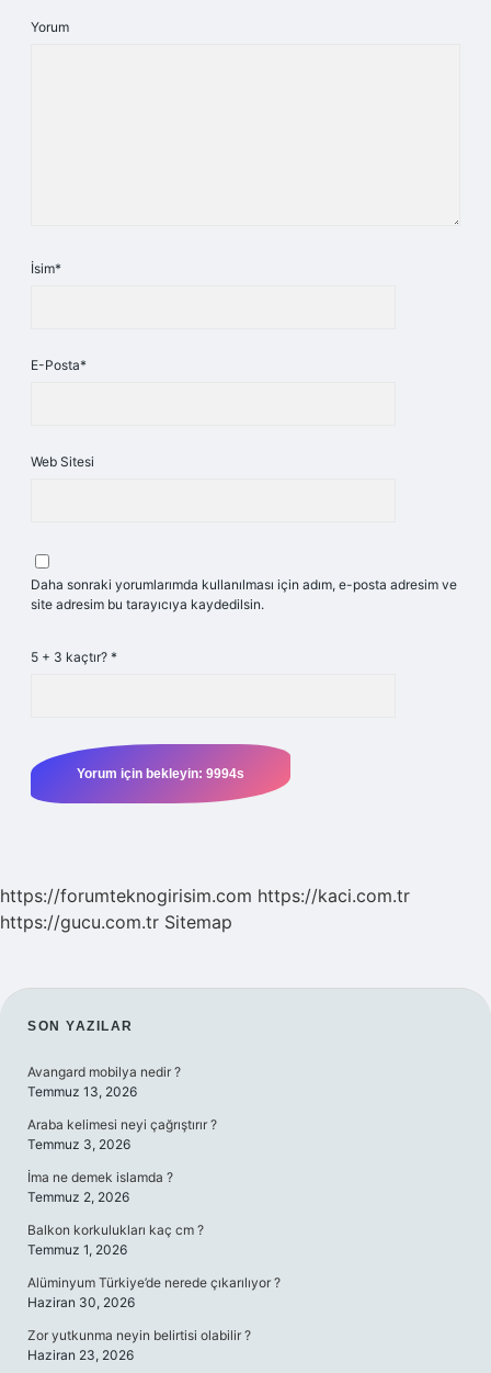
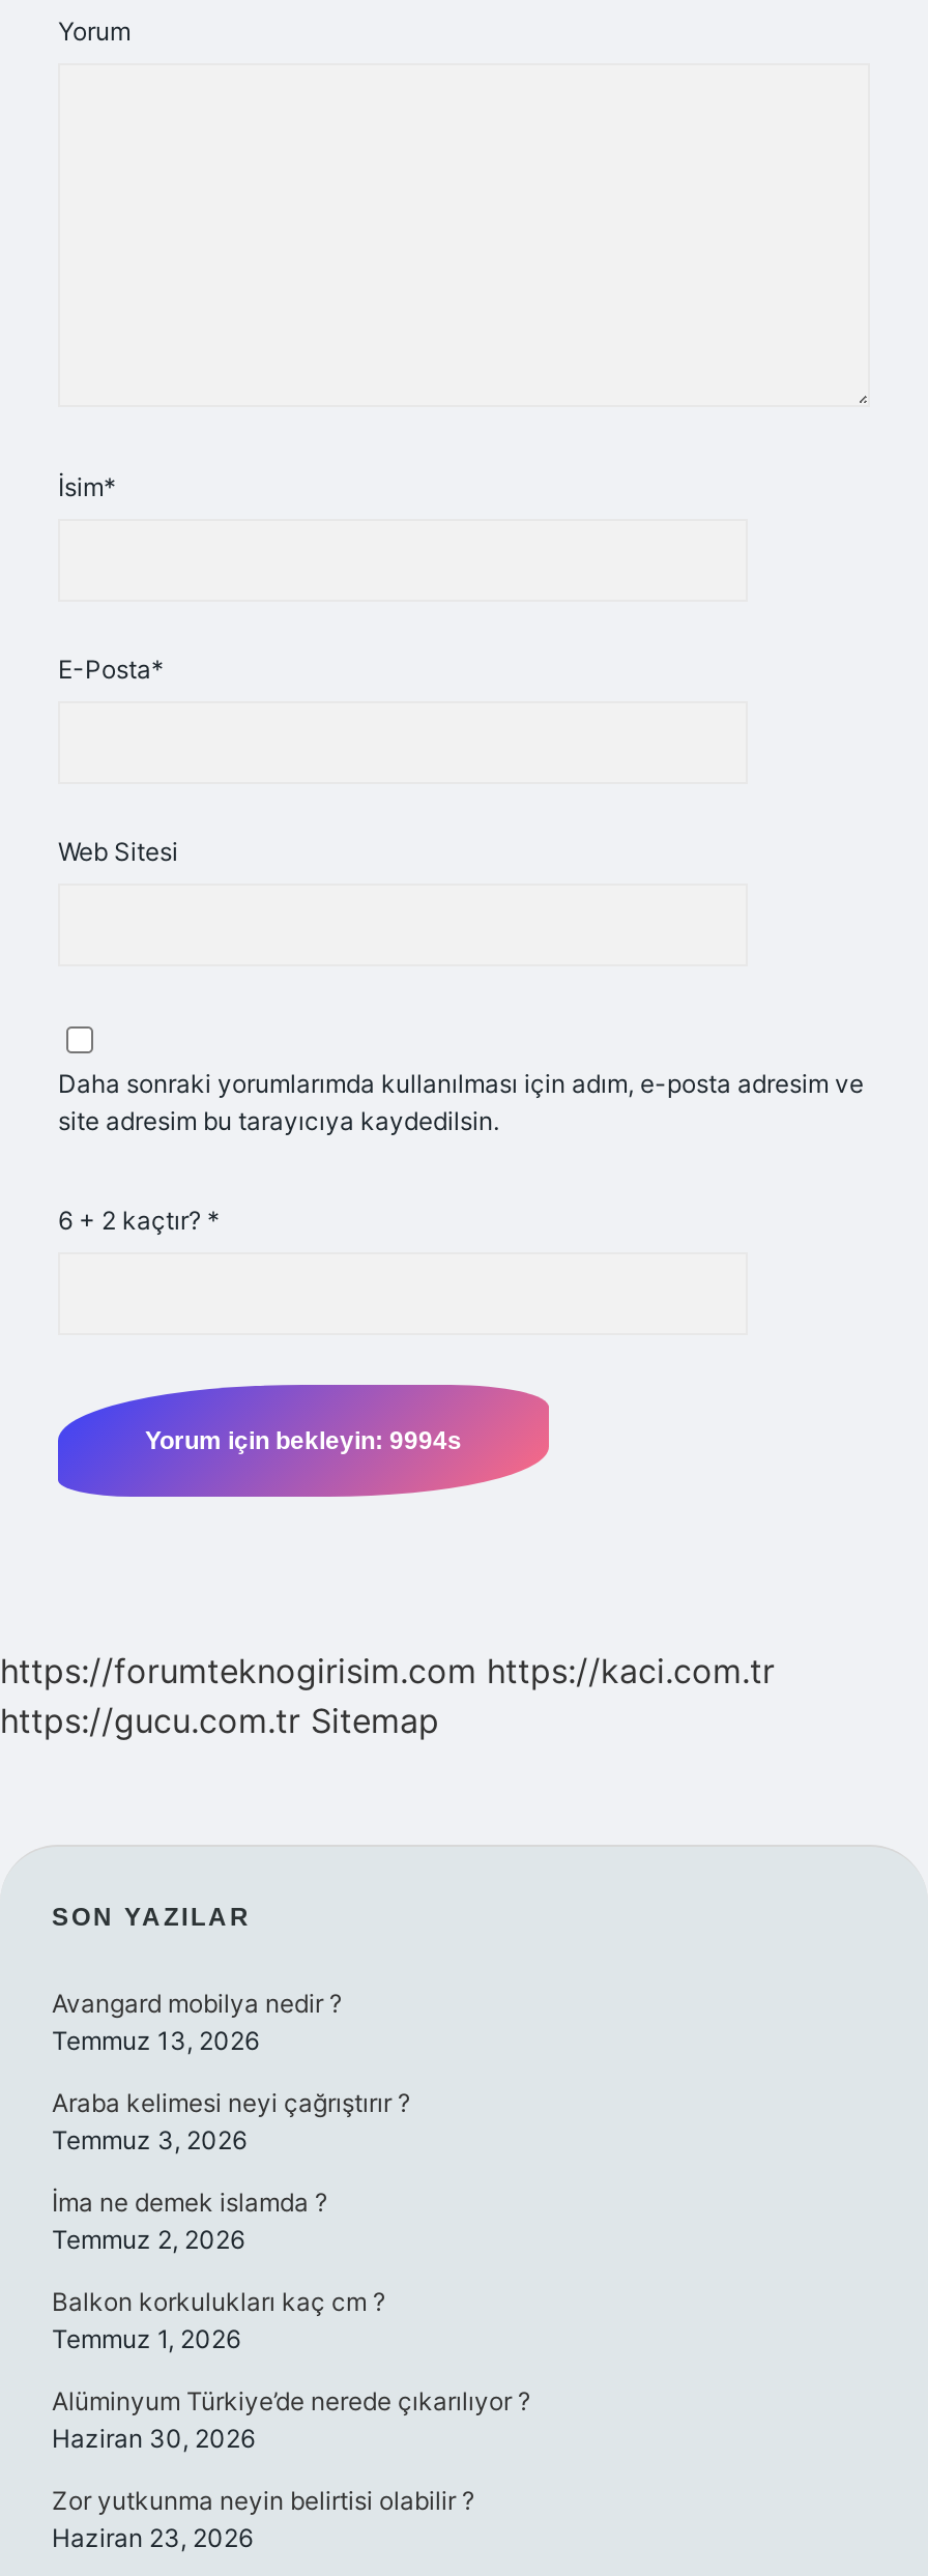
- 5 + 3 kaçtır? *
+ 6 + 2 kaçtır? *
